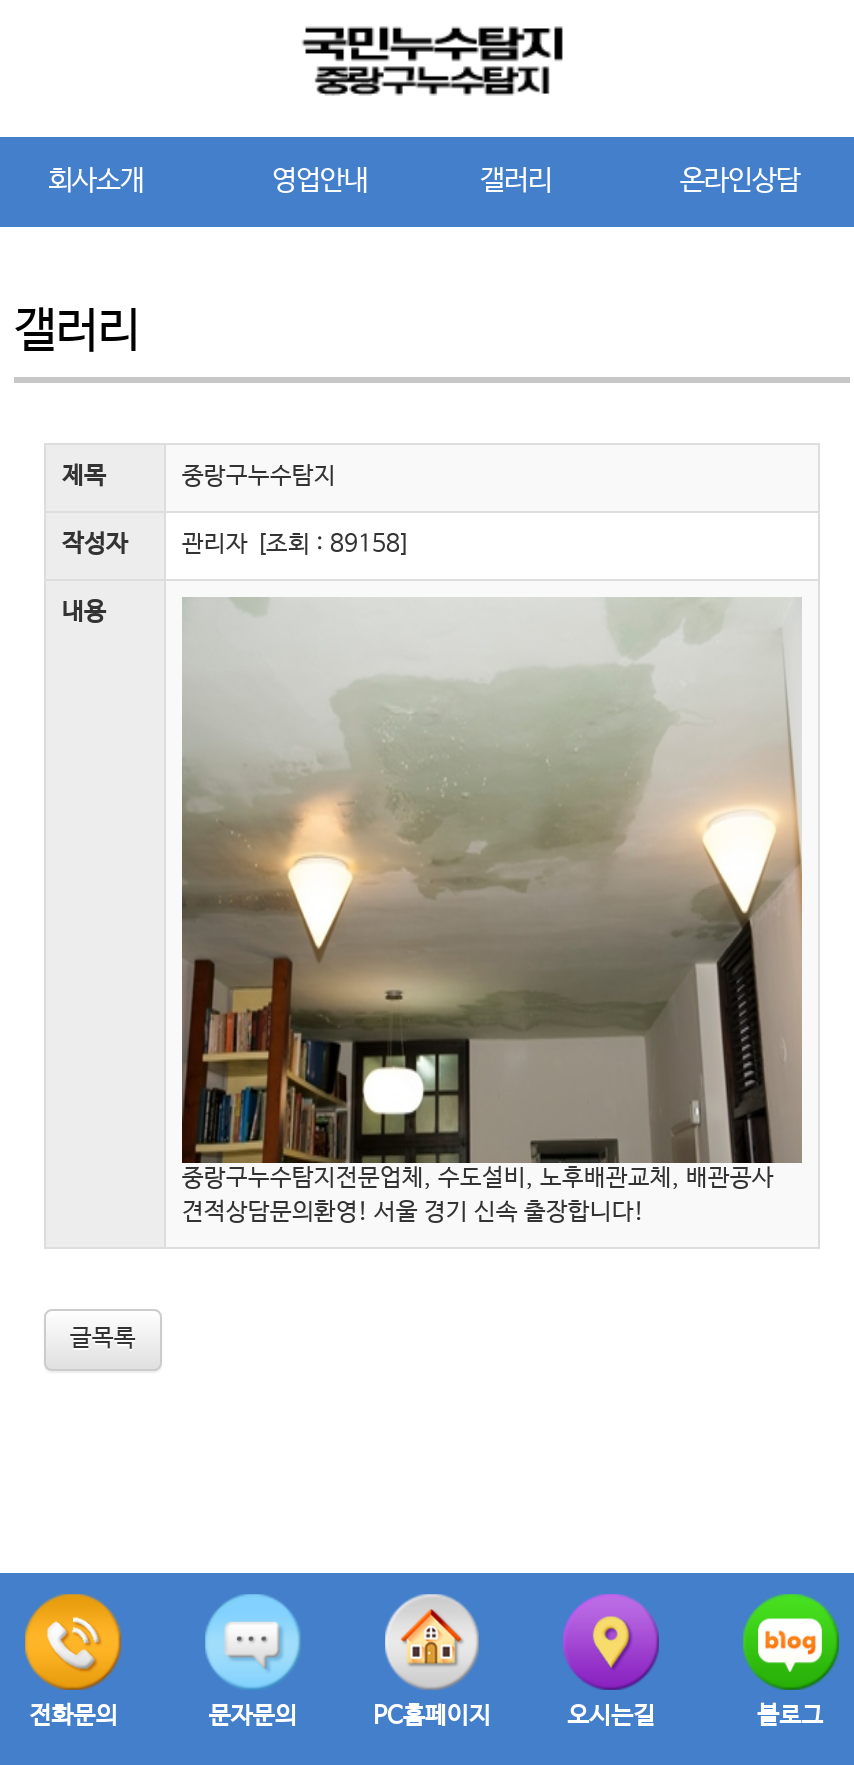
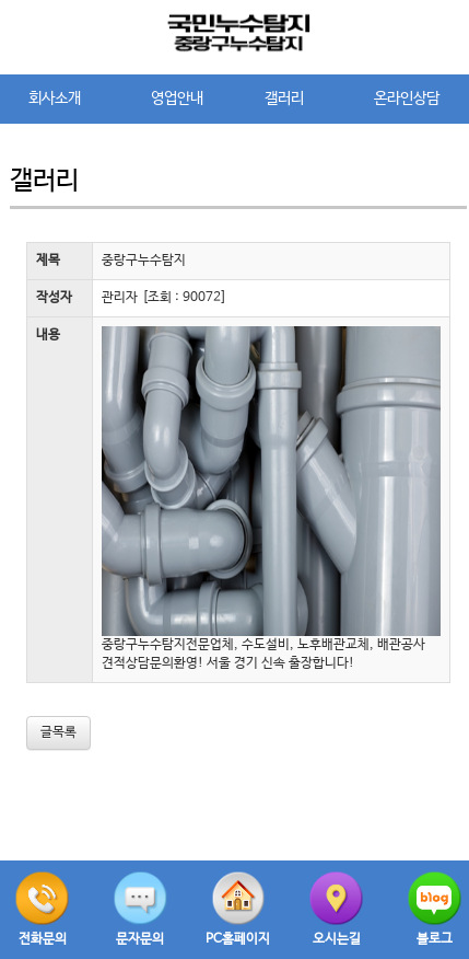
- 작성자 관리자 [조회 : 89158]
+ 작성자 관리자 [조회 : 90072]

- [image]
+ [image]
